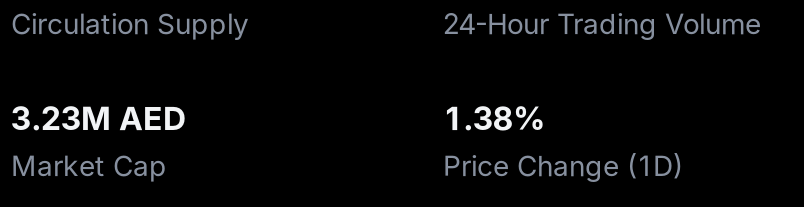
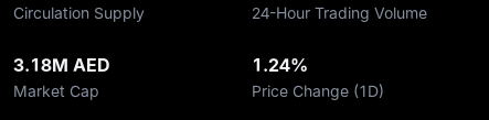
- 3.23M AED
+ 3.18M AED

- 1.38%
+ 1.24%
